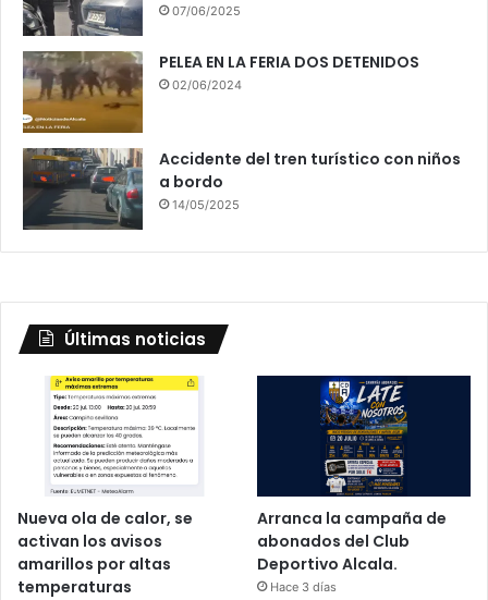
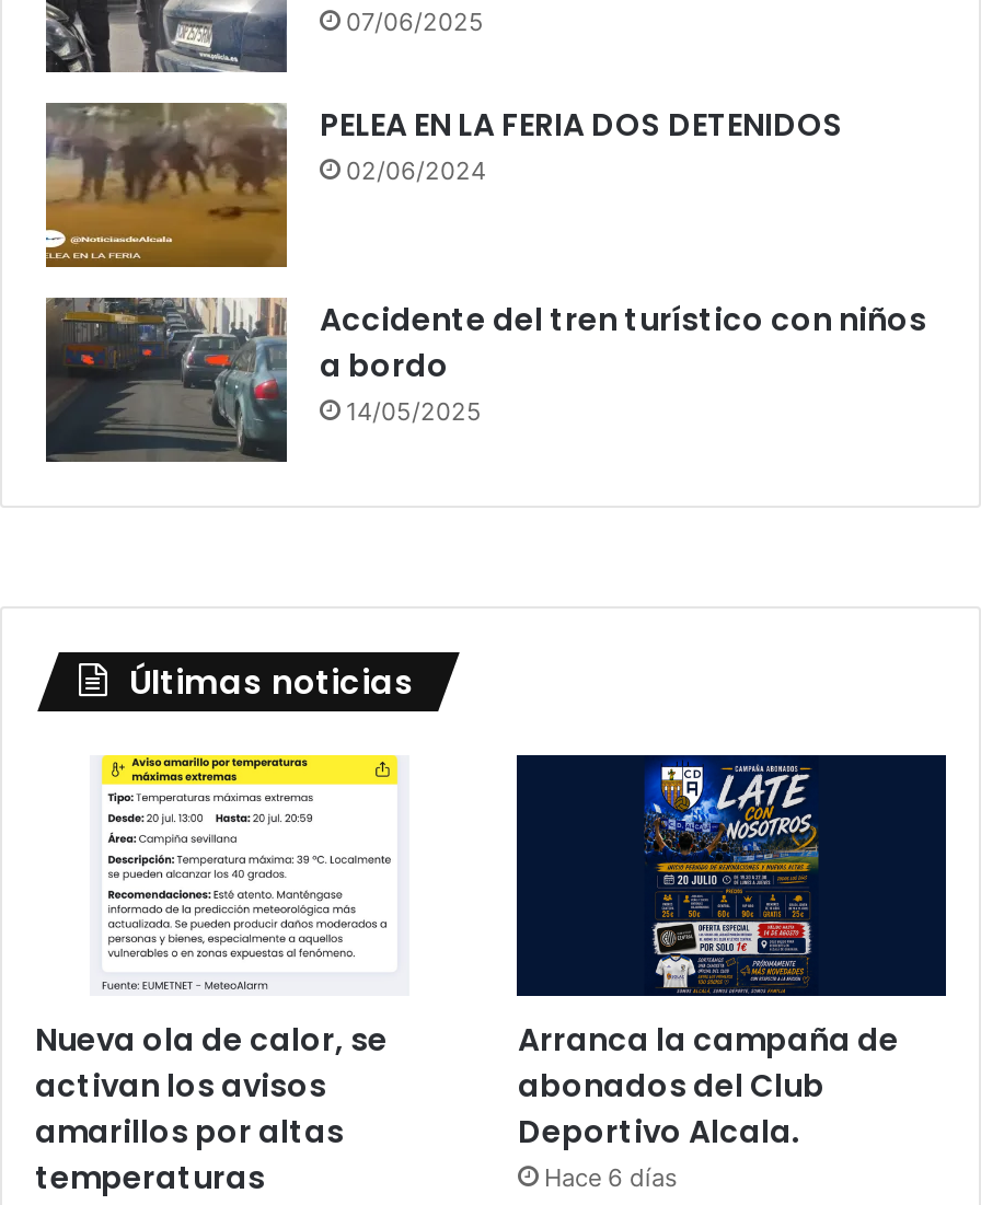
- Hace 3 días
+ Hace 6 días
